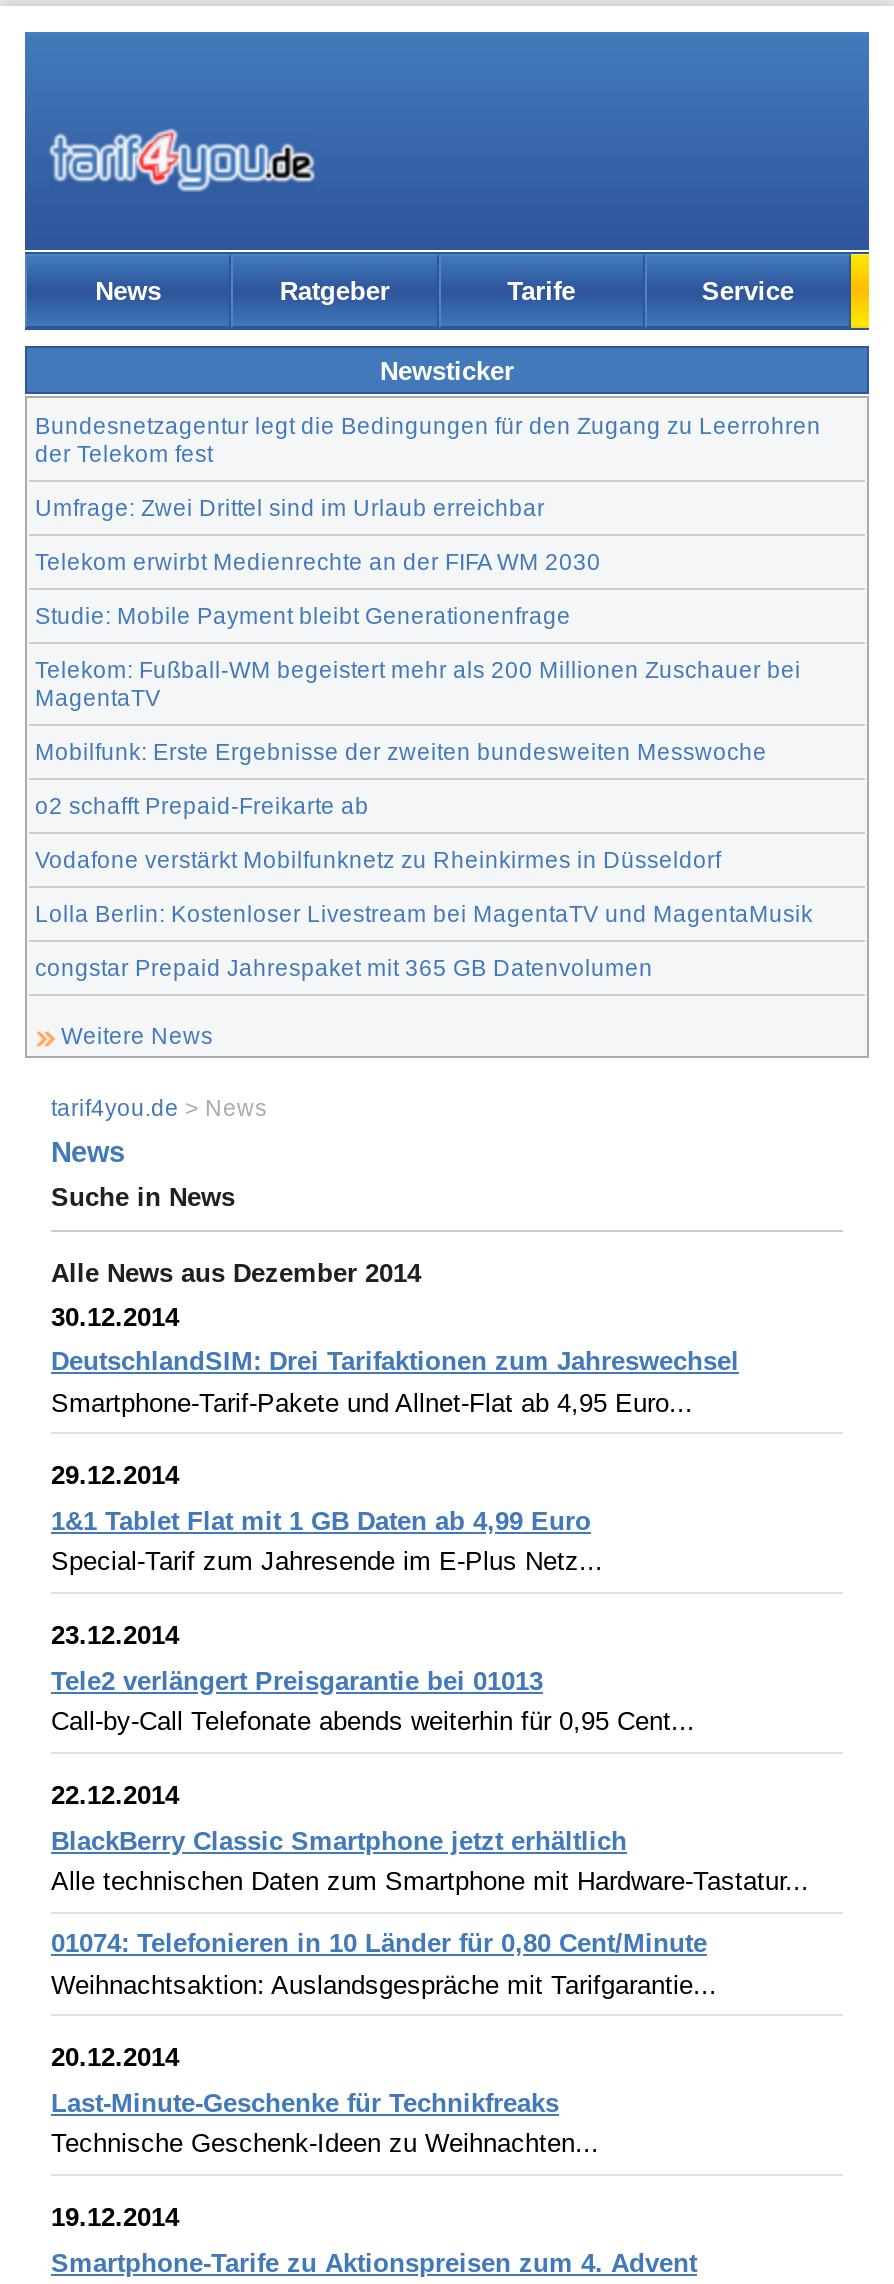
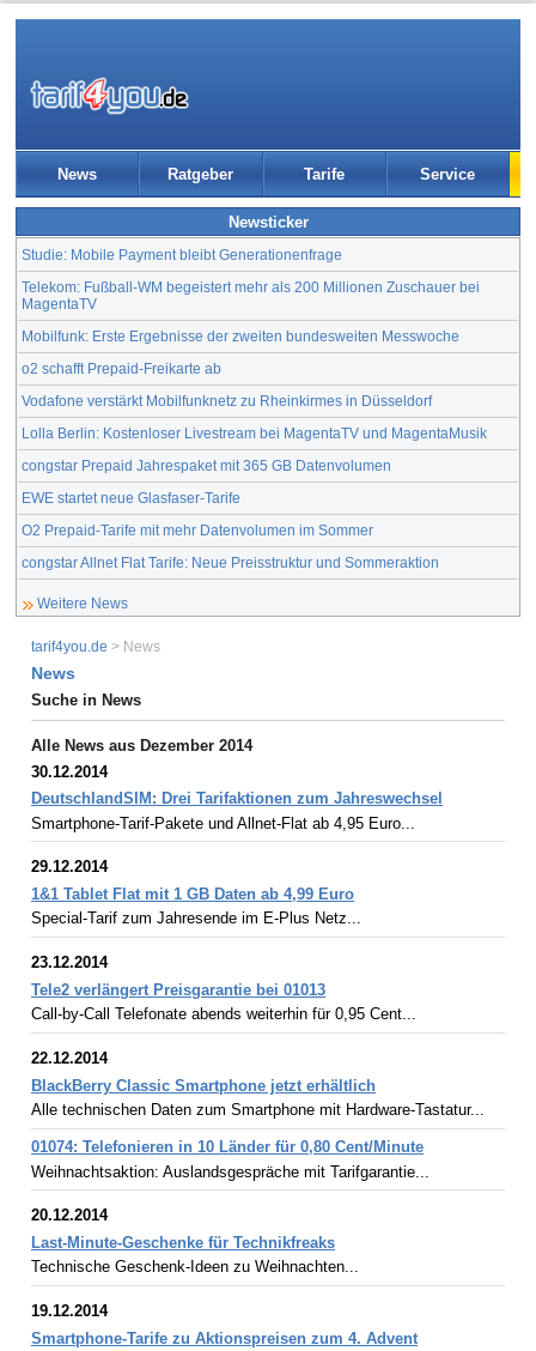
- Bundesnetzagentur legt die Bedingungen für den Zugang zu Leerrohren
- der Telekom fest
- Umfrage: Zwei Drittel sind im Urlaub erreichbar
- Telekom erwirbt Medienrechte an der FIFA WM 2030

moved up: Studie: Mobile Payment bleibt Generationenfrage | Telekom: Fußball-WM begeistert mehr als 200 Millionen Zuschauer bei | MagentaTV | Mobilfunk: Erste Ergebnisse der zweiten bundesweiten Messwoche | o2 schafft Prepaid-Freikarte ab | Vodafone verstärkt Mobilfunknetz zu Rheinkirmes in Düsseldorf | Lolla Berlin: Kostenloser Livestream bei MagentaTV und MagentaMusik | congstar Prepaid Jahrespaket mit 365 GB Datenvolumen

+ EWE startet neue Glasfaser-Tarife
+ O2 Prepaid-Tarife mit mehr Datenvolumen im Sommer
+ congstar Allnet Flat Tarife: Neue Preisstruktur und Sommeraktion
